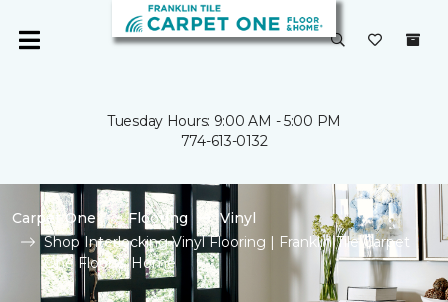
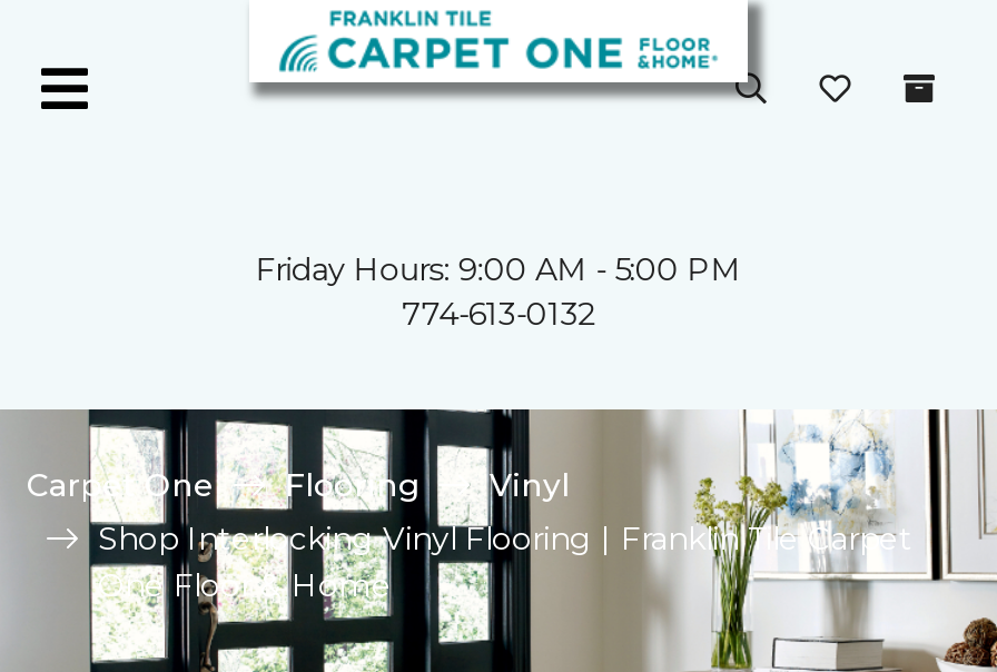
- Tuesday Hours: 9:00 AM - 5:00 PM
+ Friday Hours: 9:00 AM - 5:00 PM
